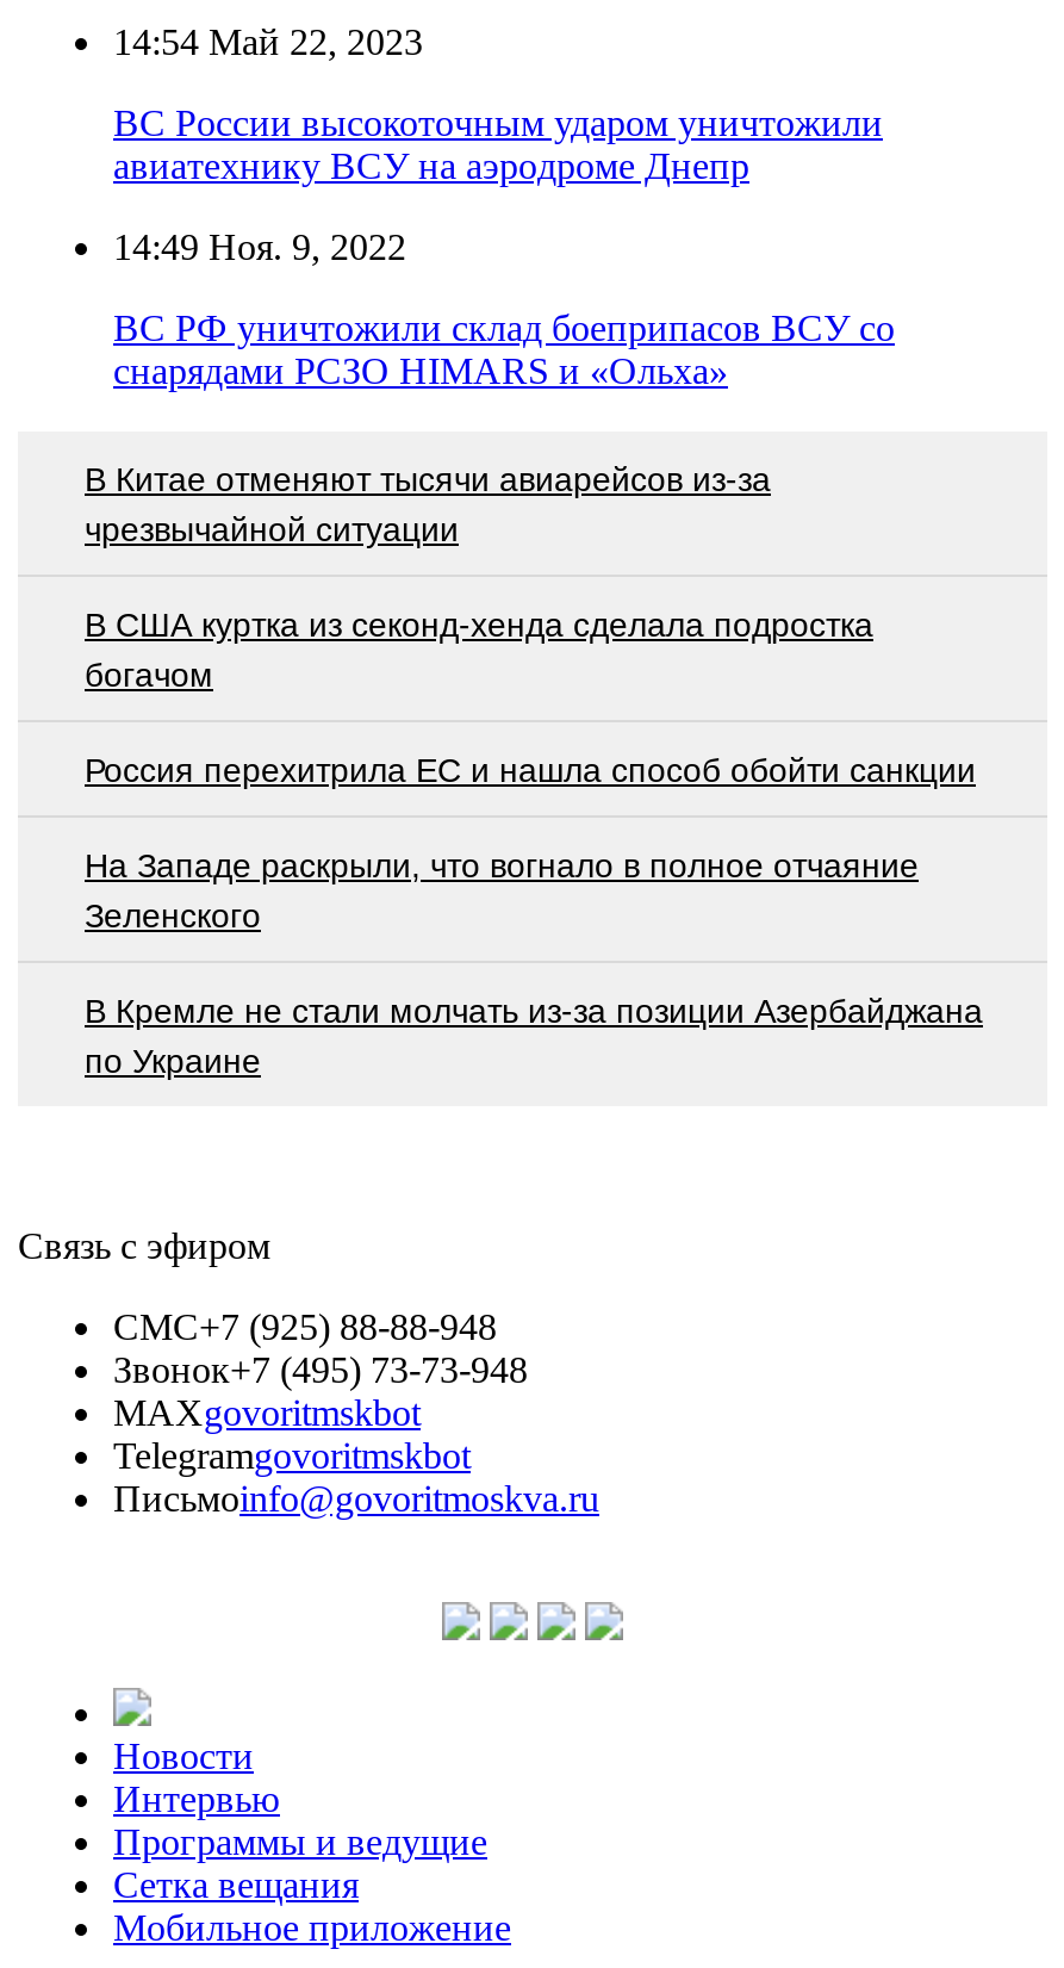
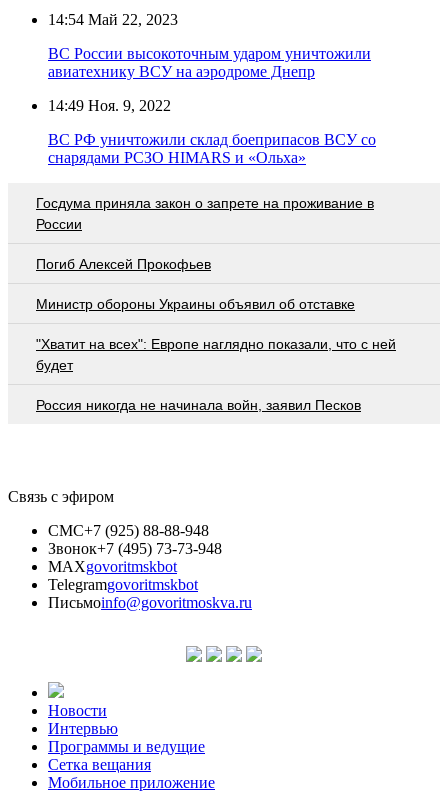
- В Китае отменяют тысячи авиарейсов из-за
- чрезвычайной ситуации
+ Госдума приняла закон о запрете на проживание в
+ России

- В США куртка из секонд-хенда сделала подростка
- богачом
+ Погиб Алексей Прокофьев

- Россия перехитрила EC и нашла способ обойти санкции
+ Министр обороны Украины объявил об отставке

- На Западе раскрыли, что вогнало в полное отчаяние
- Зеленского
+ "Хватит на всех": Европе наглядно показали, что с ней
+ будет

- В Кремле не стали молчать из-за позиции Азербайджана
- по Украине
+ Россия никогда не начинала войн, заявил Песков
